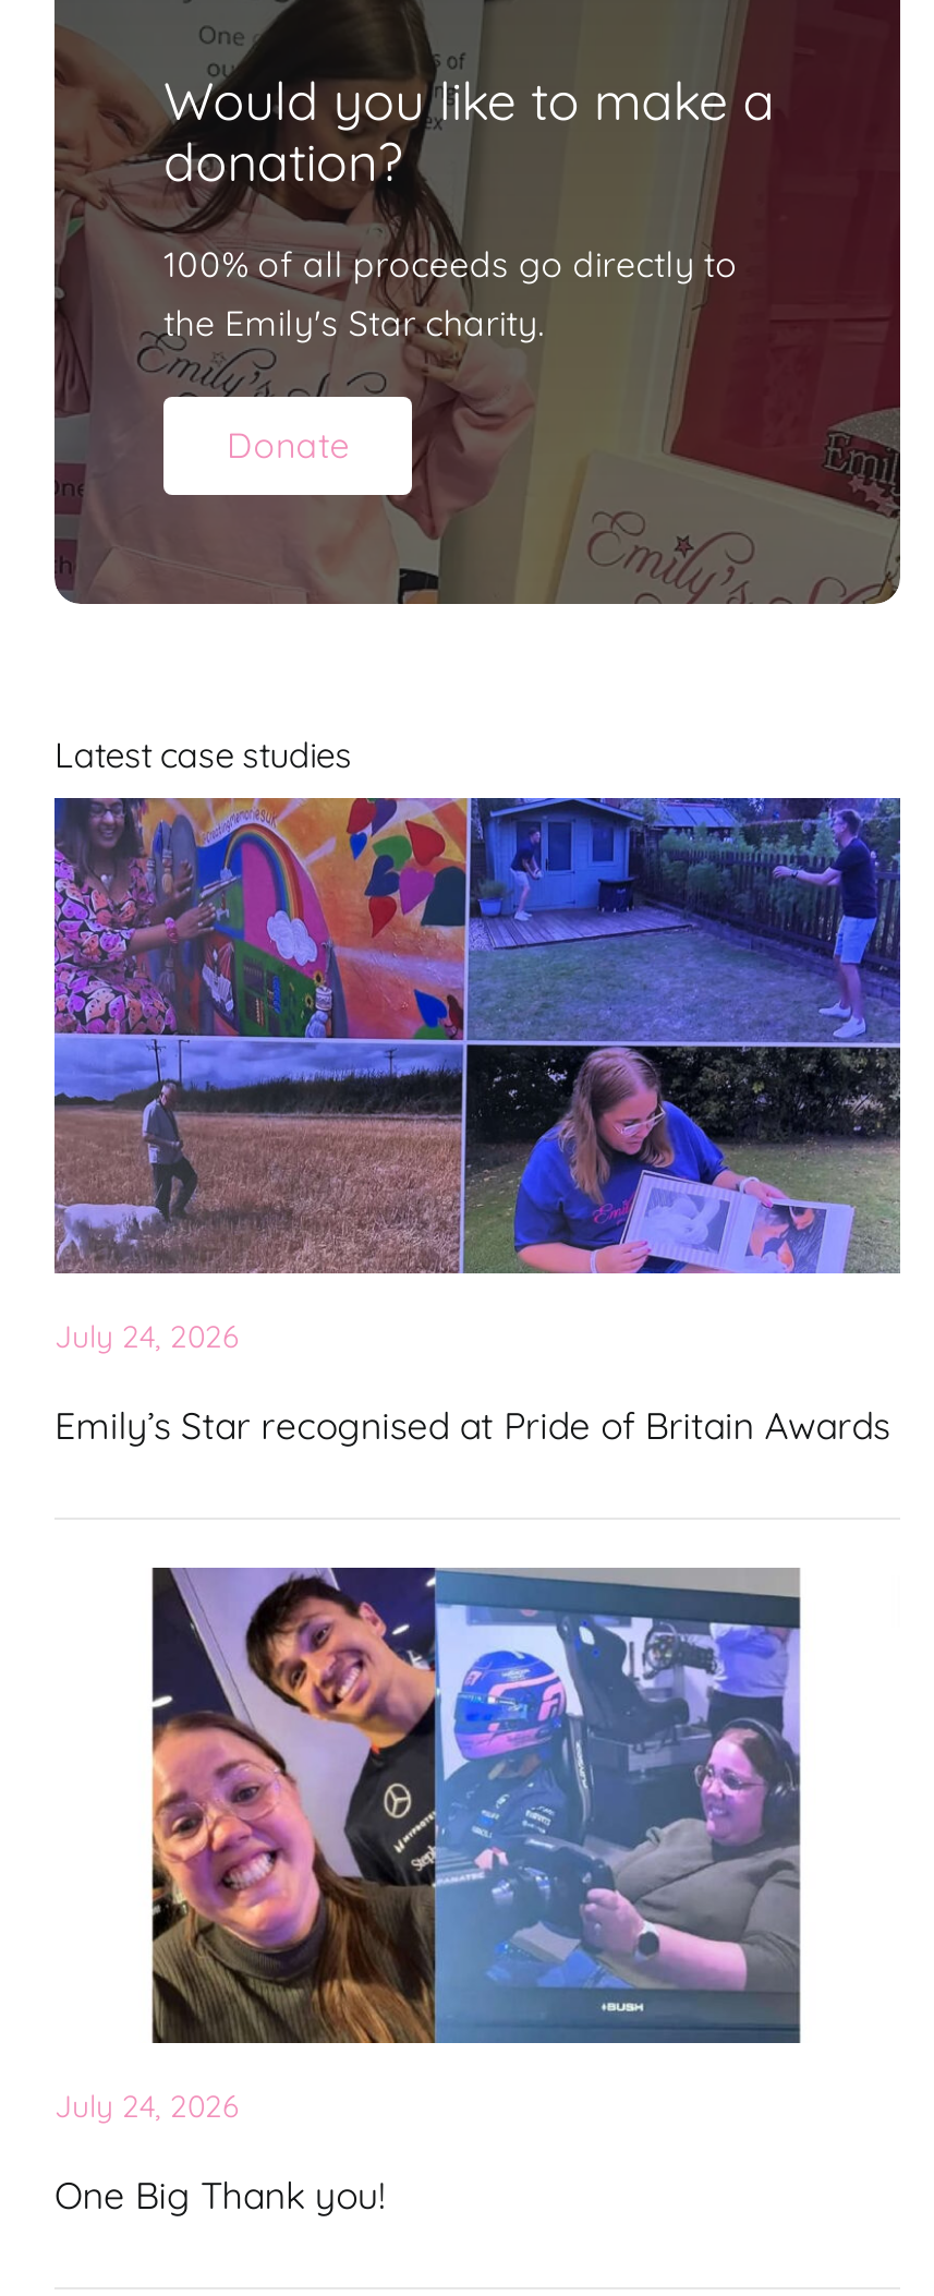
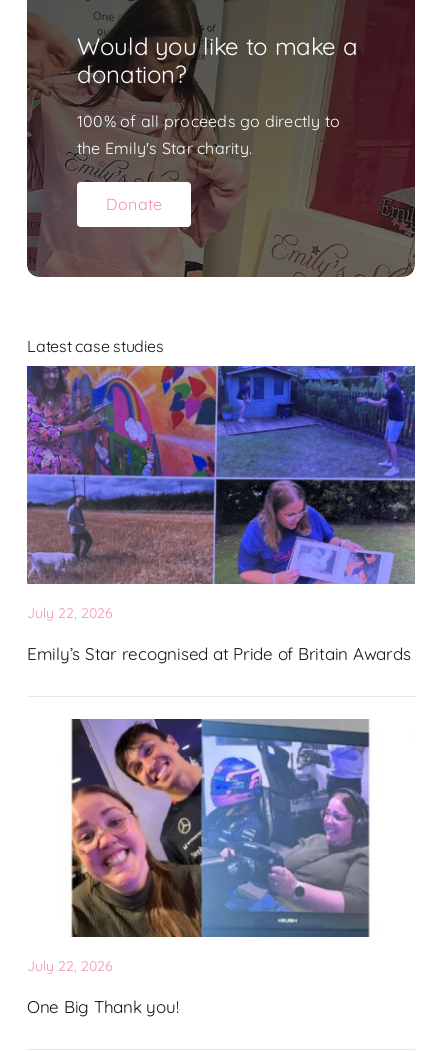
- July 24, 2026
+ July 22, 2026

- July 24, 2026
+ July 22, 2026
